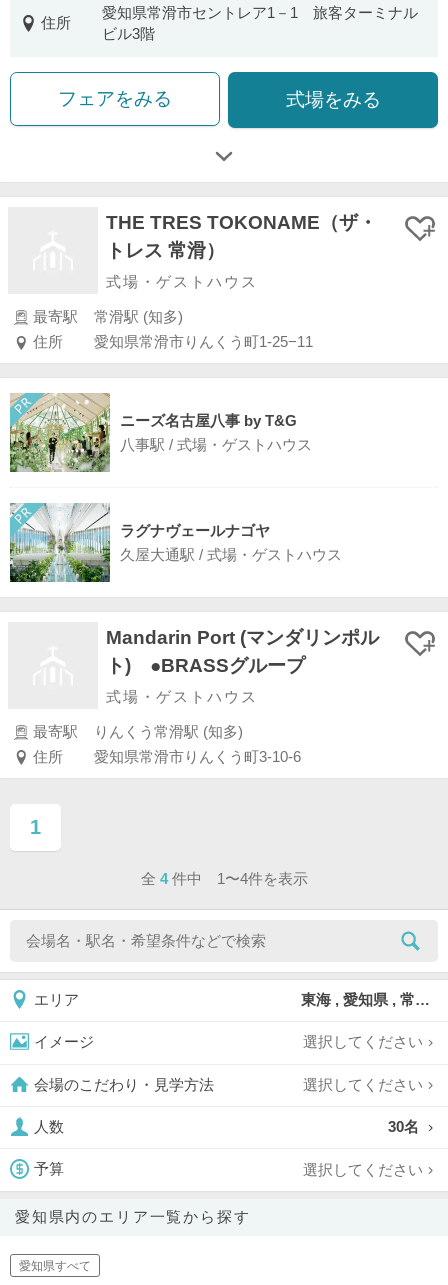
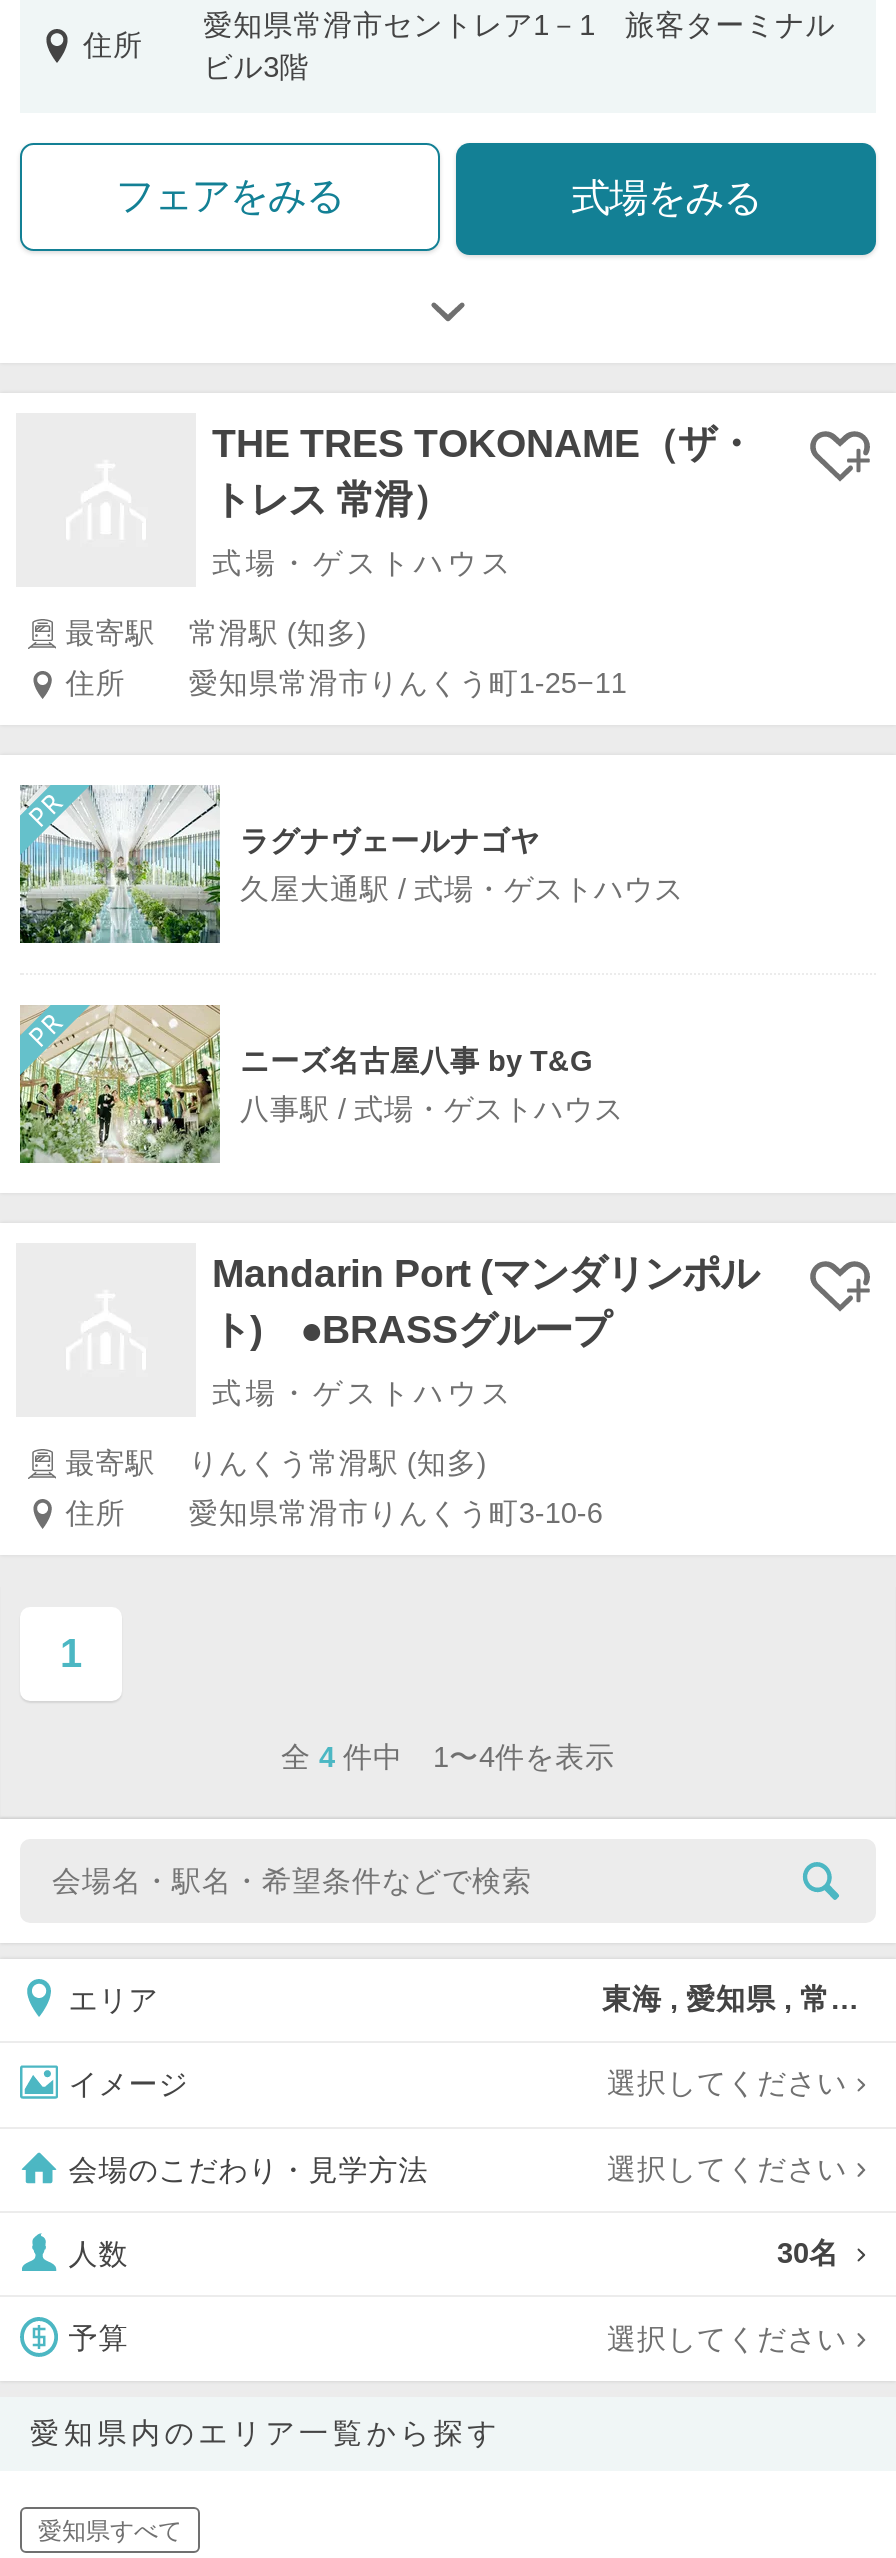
moved down: [image] | ニーズ名古屋八事 by T&G | 八事駅 / 式場・ゲストハウス

moved up: [image] | ラグナヴェールナゴヤ | 久屋大通駅 / 式場・ゲストハウス
